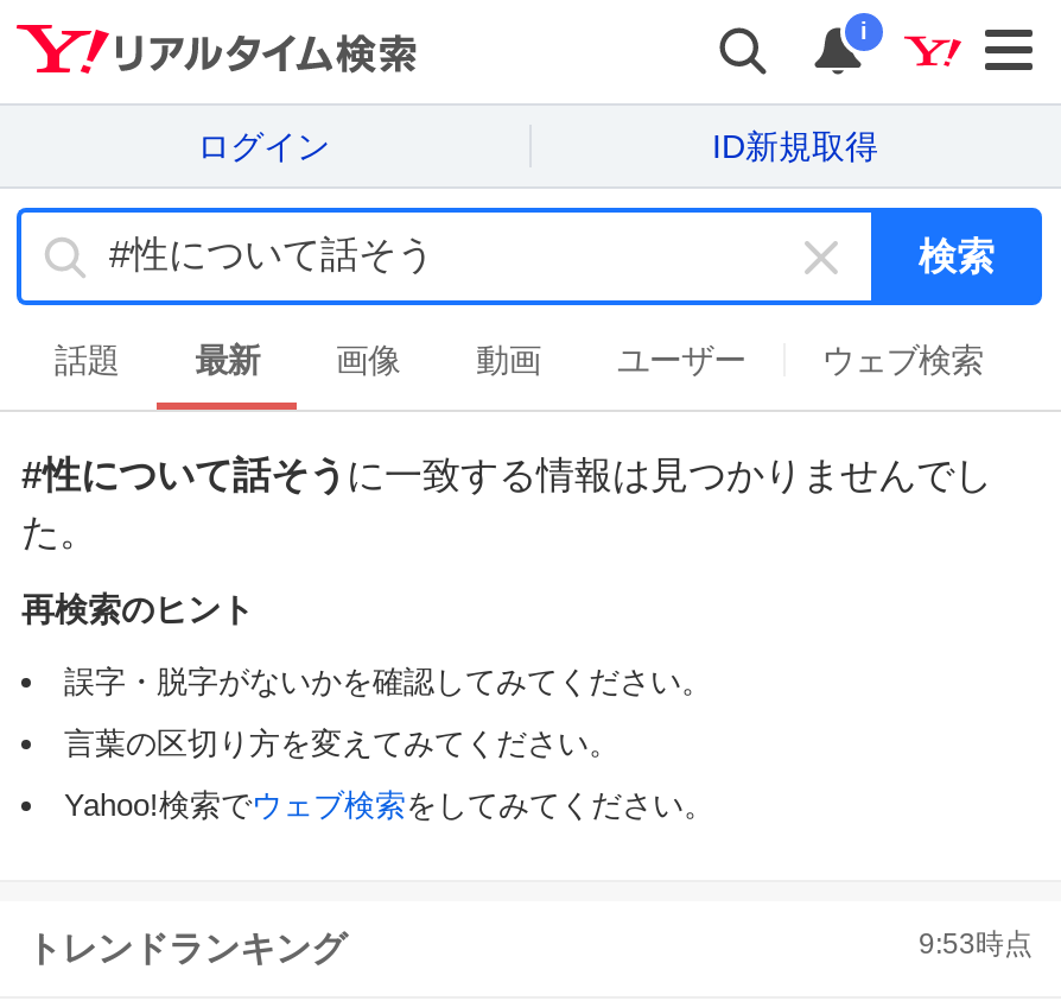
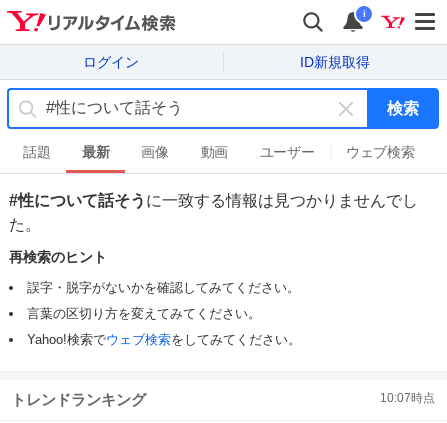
- 9:53時点
+ 10:07時点
